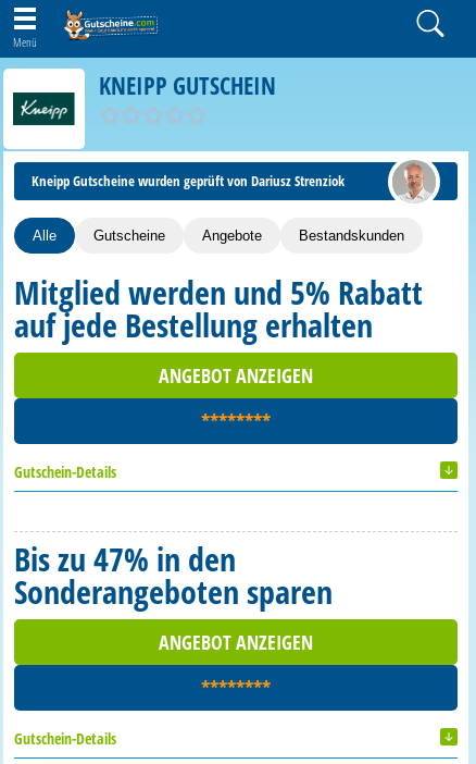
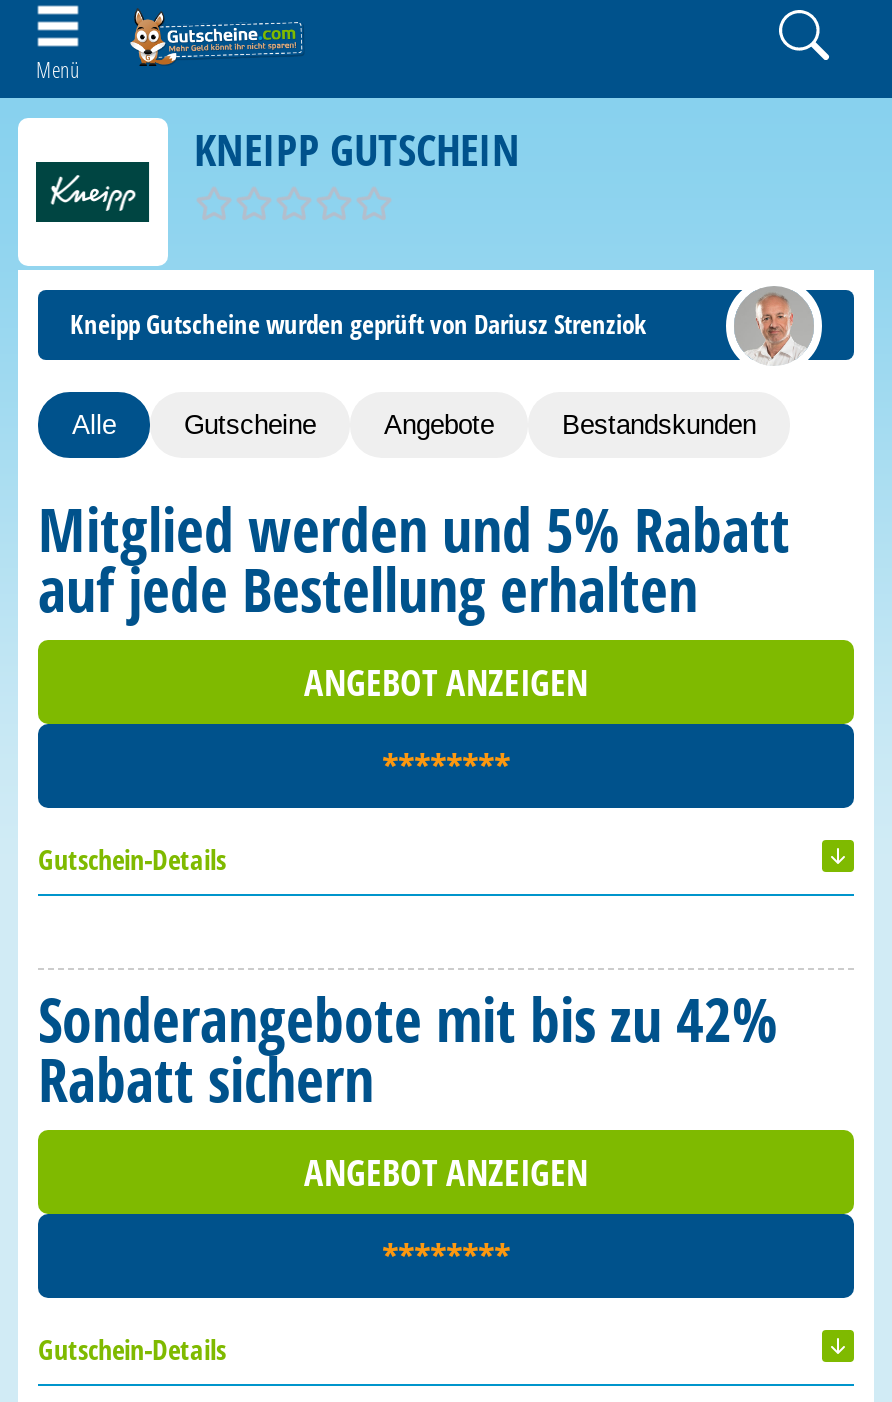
- Bis zu 47% in den
- Sonderangeboten sparen
+ Sonderangebote mit bis zu 42%
+ Rabatt sichern
